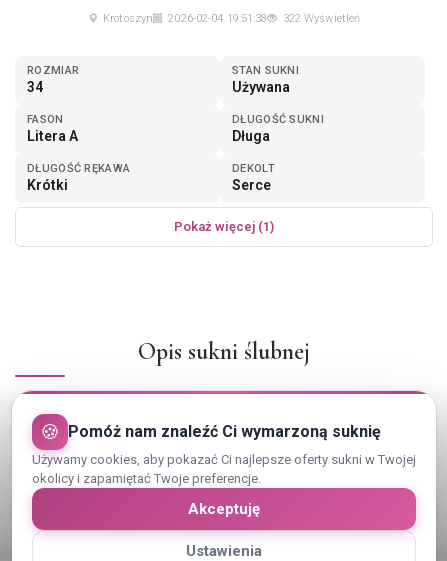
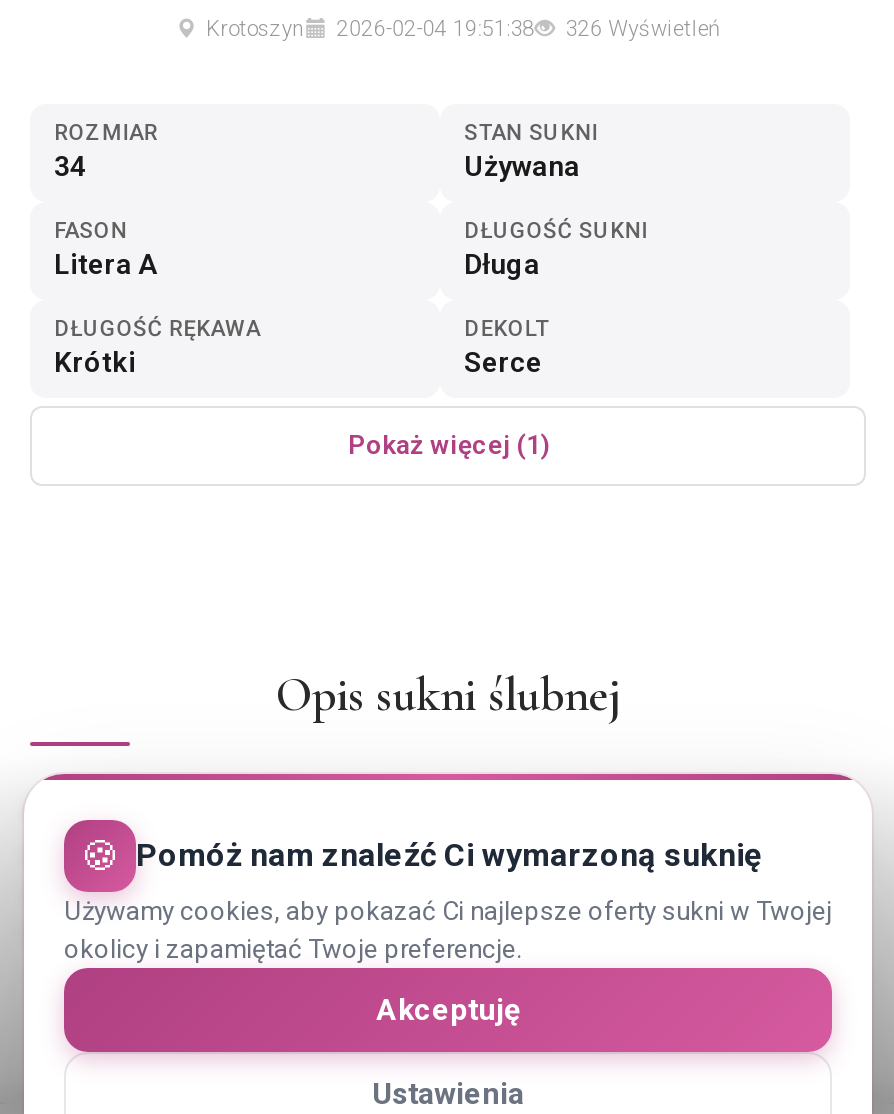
- Krotoszyn 2026-02-04 19:51:38 322 Wyświetleń
+ Krotoszyn 2026-02-04 19:51:38 326 Wyświetleń
